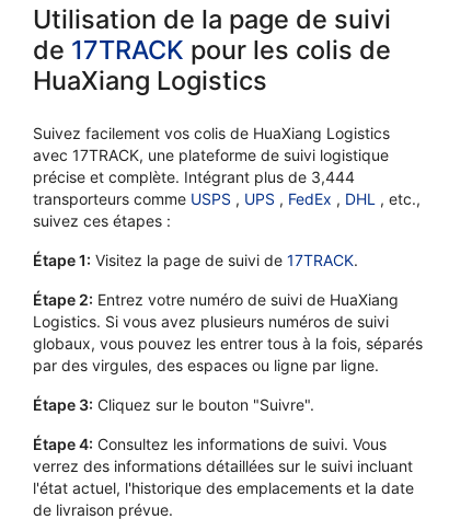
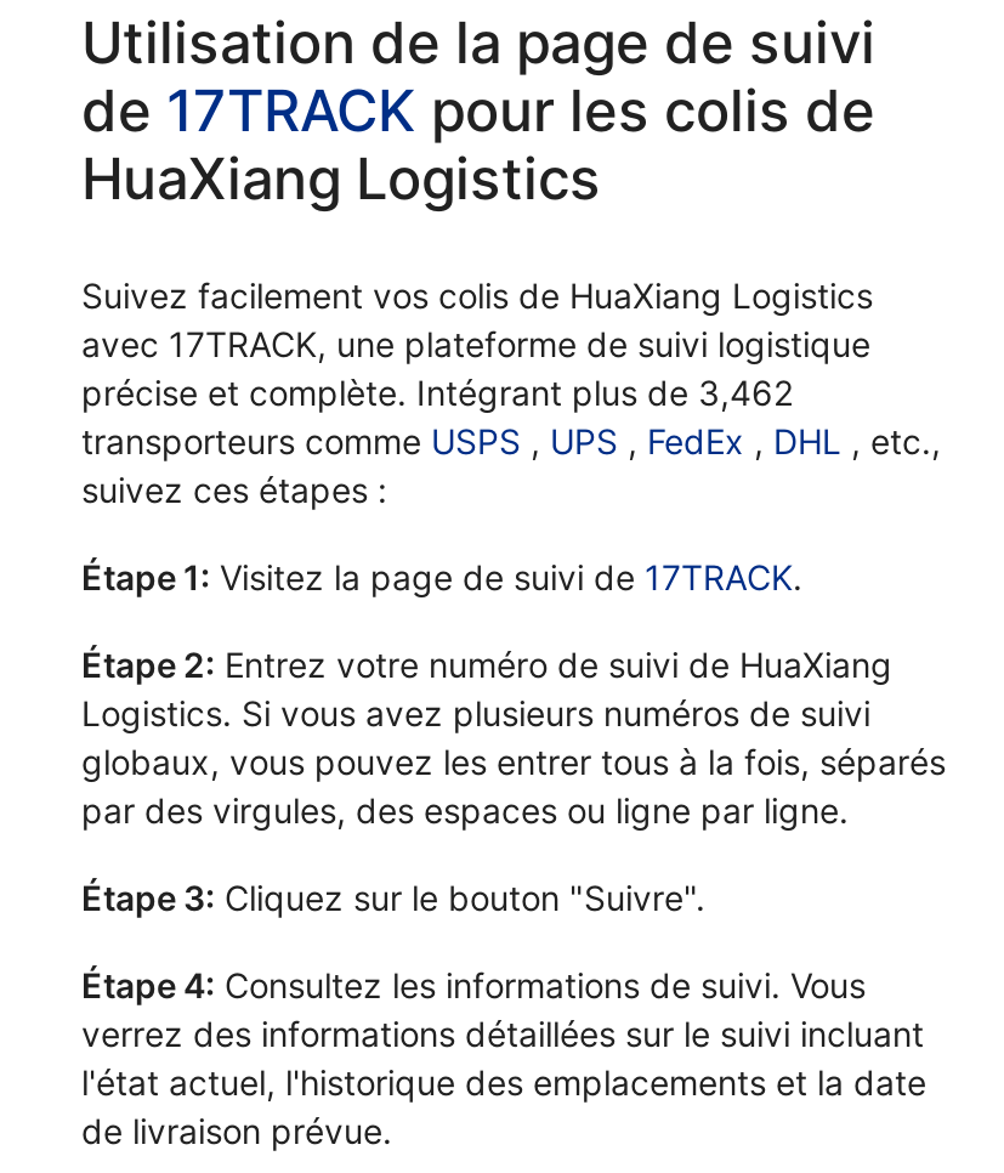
- précise et complète. Intégrant plus de 3,444
+ précise et complète. Intégrant plus de 3,462
